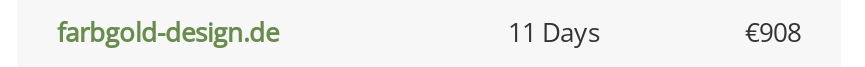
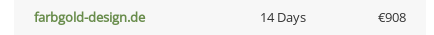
- 11 Days
+ 14 Days
